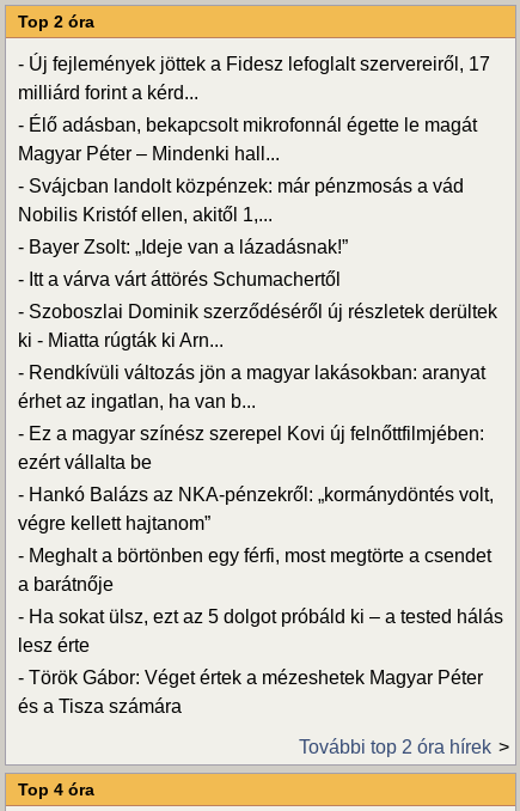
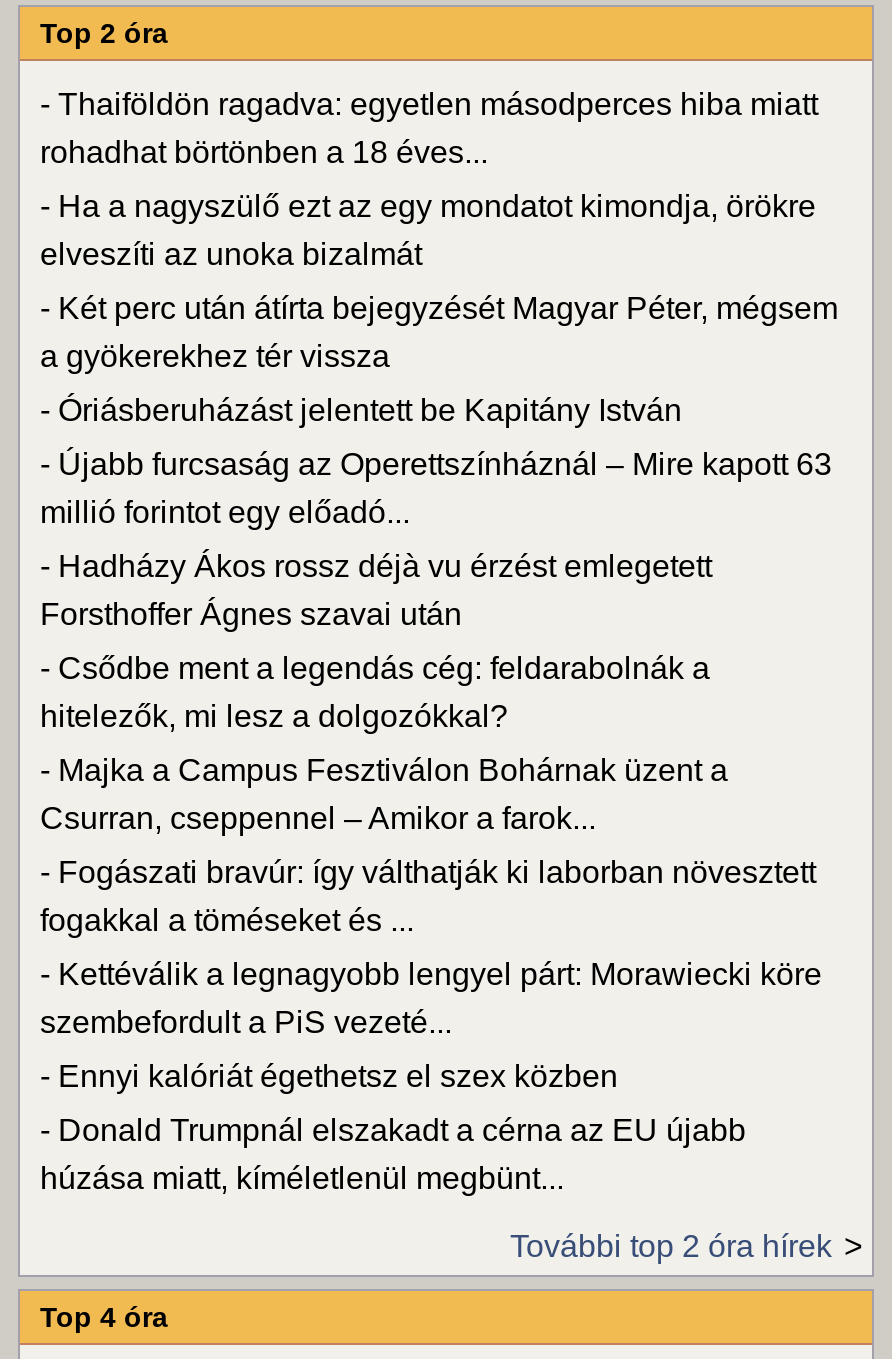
- - Új fejlemények jöttek a Fidesz lefoglalt szervereiről, 17
- milliárd forint a kérd...
+ - Thaiföldön ragadva: egyetlen másodperces hiba miatt
+ rohadhat börtönben a 18 éves...

- - Élő adásban, bekapcsolt mikrofonnál égette le magát
- Magyar Péter – Mindenki hall...
+ - Ha a nagyszülő ezt az egy mondatot kimondja, örökre
+ elveszíti az unoka bizalmát

- - Svájcban landolt közpénzek: már pénzmosás a vád
- Nobilis Kristóf ellen, akitől 1,...
+ - Két perc után átírta bejegyzését Magyar Péter, mégsem
+ a gyökerekhez tér vissza

- - Bayer Zsolt: „Ideje van a lázadásnak!”
+ - Óriásberuházást jelentett be Kapitány István

- - Itt a várva várt áttörés Schumachertől
+ - Újabb furcsaság az Operettszínháznál – Mire kapott 63
+ millió forintot egy előadó...

- - Szoboszlai Dominik szerződéséről új részletek derültek
- ki - Miatta rúgták ki Arn...
+ - Hadházy Ákos rossz déjà vu érzést emlegetett
+ Forsthoffer Ágnes szavai után

- - Rendkívüli változás jön a magyar lakásokban: aranyat
- érhet az ingatlan, ha van b...
+ - Csődbe ment a legendás cég: feldarabolnák a
+ hitelezők, mi lesz a dolgozókkal?

- - Ez a magyar színész szerepel Kovi új felnőttfilmjében:
- ezért vállalta be
+ - Majka a Campus Fesztiválon Bohárnak üzent a
+ Csurran, cseppennel – Amikor a farok...

- - Hankó Balázs az NKA-pénzekről: „kormánydöntés volt,
- végre kellett hajtanom”
+ - Fogászati bravúr: így válthatják ki laborban növesztett
+ fogakkal a töméseket és ...

- - Meghalt a börtönben egy férfi, most megtörte a csendet
- a barátnője
+ - Kettéválik a legnagyobb lengyel párt: Morawiecki köre
+ szembefordult a PiS vezeté...

- - Ha sokat ülsz, ezt az 5 dolgot próbáld ki – a tested hálás
- lesz érte
+ - Ennyi kalóriát égethetsz el szex közben

- - Török Gábor: Véget értek a mézeshetek Magyar Péter
- és a Tisza számára
+ - Donald Trumpnál elszakadt a cérna az EU újabb
+ húzása miatt, kíméletlenül megbünt...
